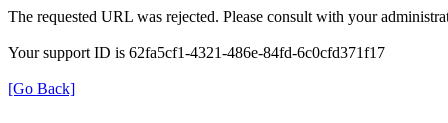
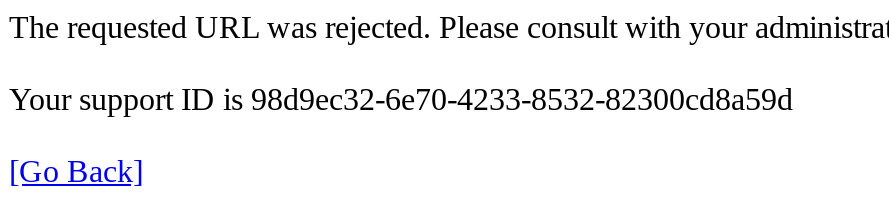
- Your support ID is 62fa5cf1-4321-486e-84fd-6c0cfd371f17
+ Your support ID is 98d9ec32-6e70-4233-8532-82300cd8a59d
